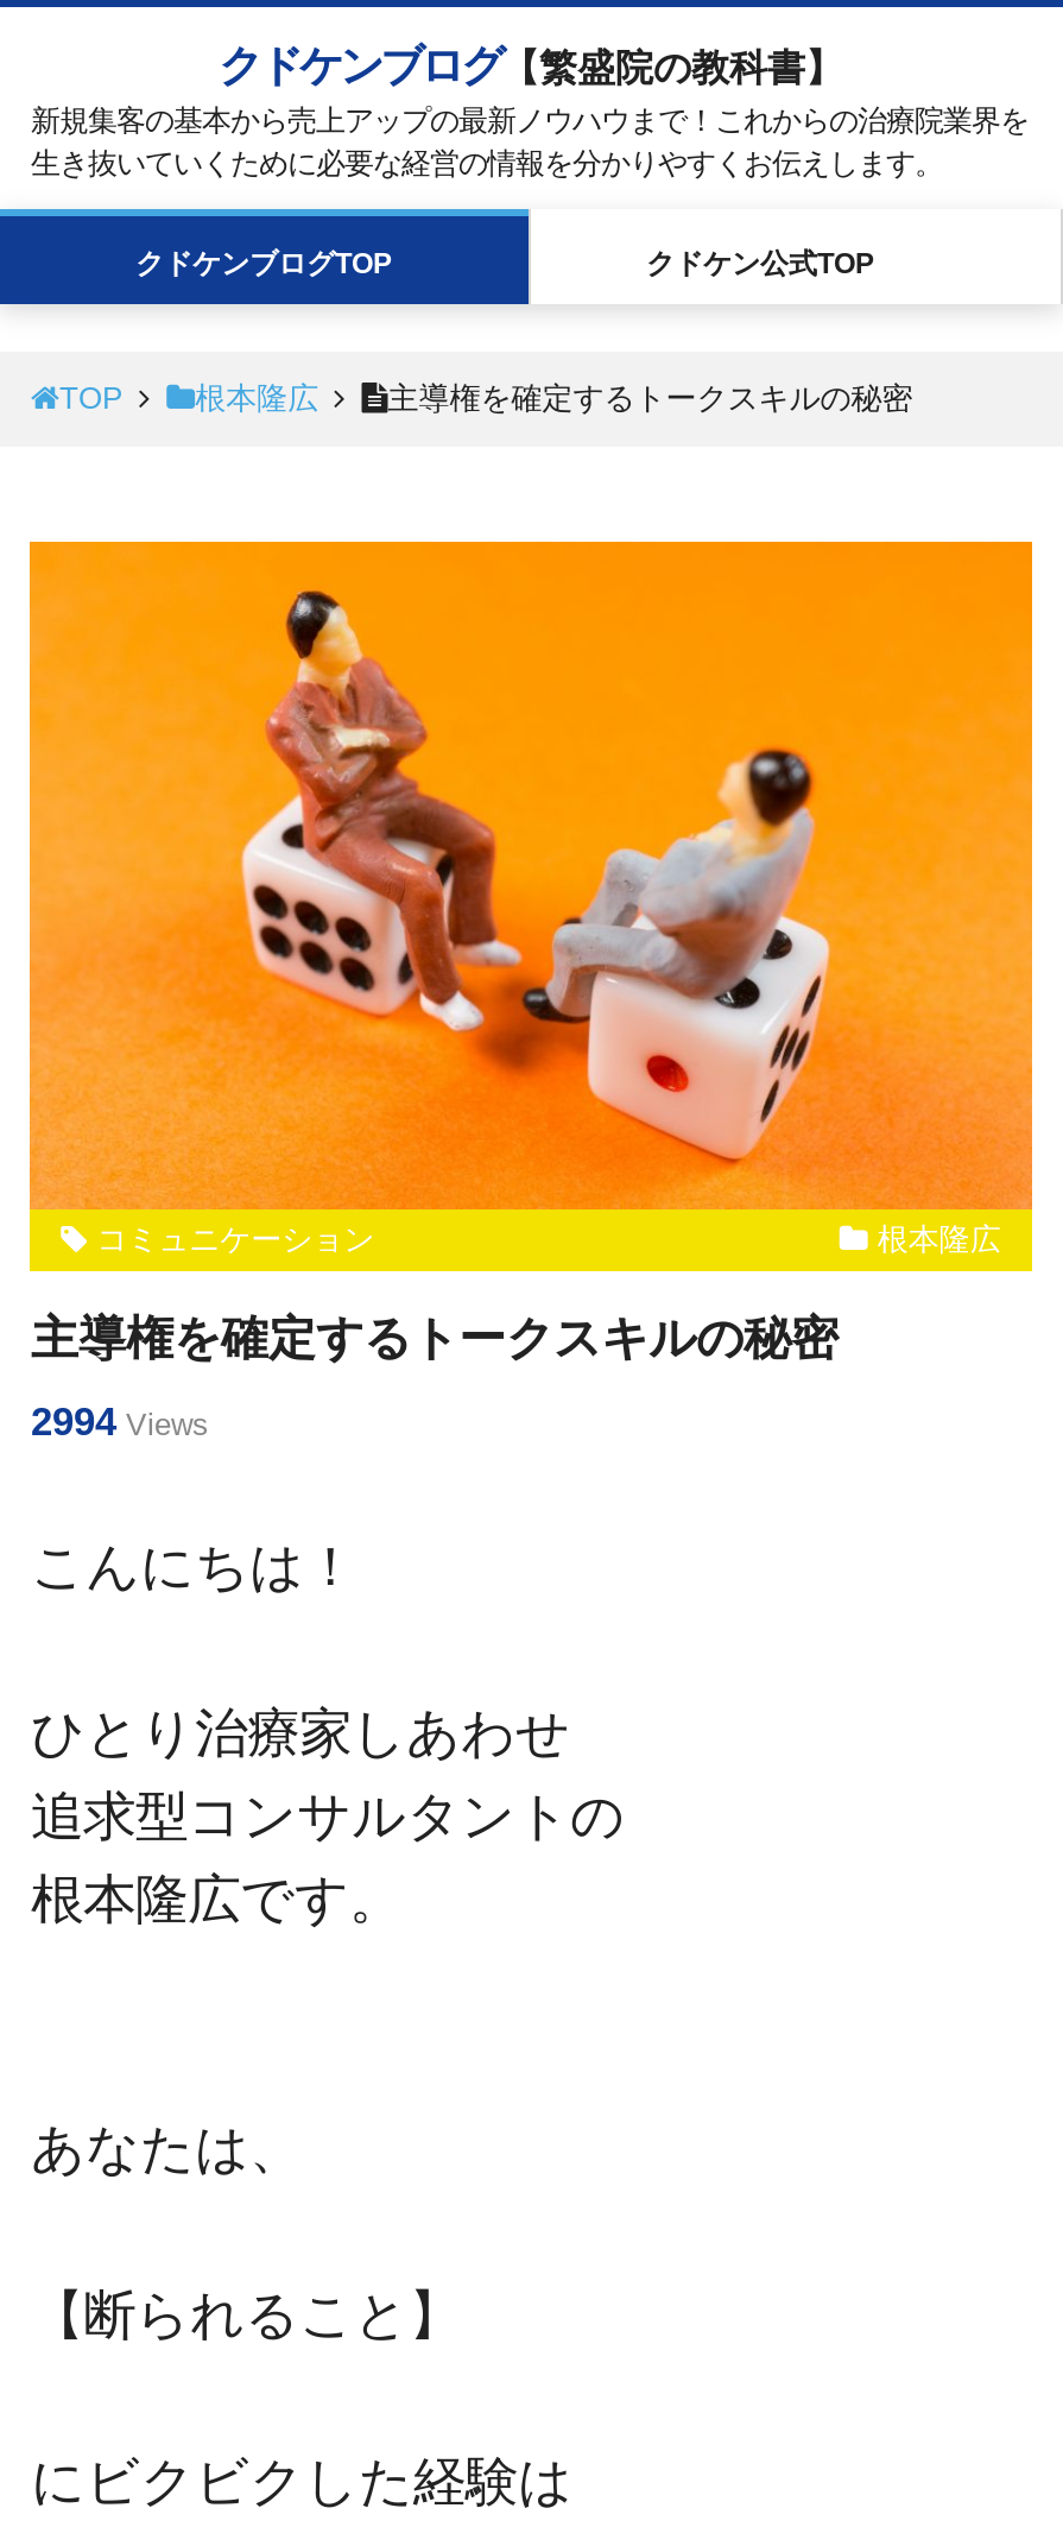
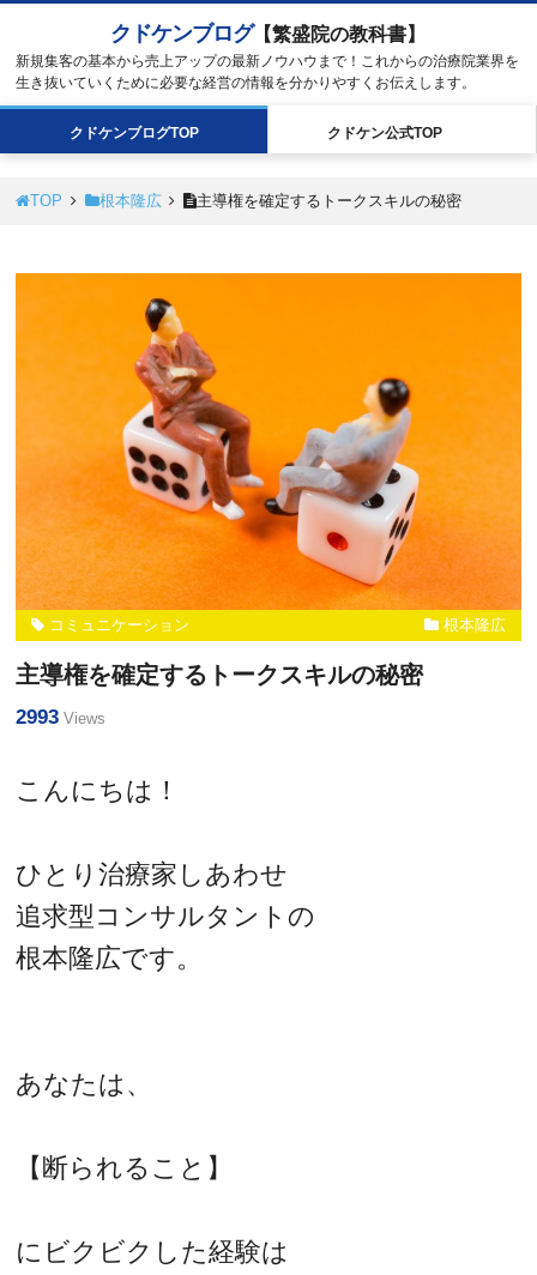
- 2994 Views
+ 2993 Views
